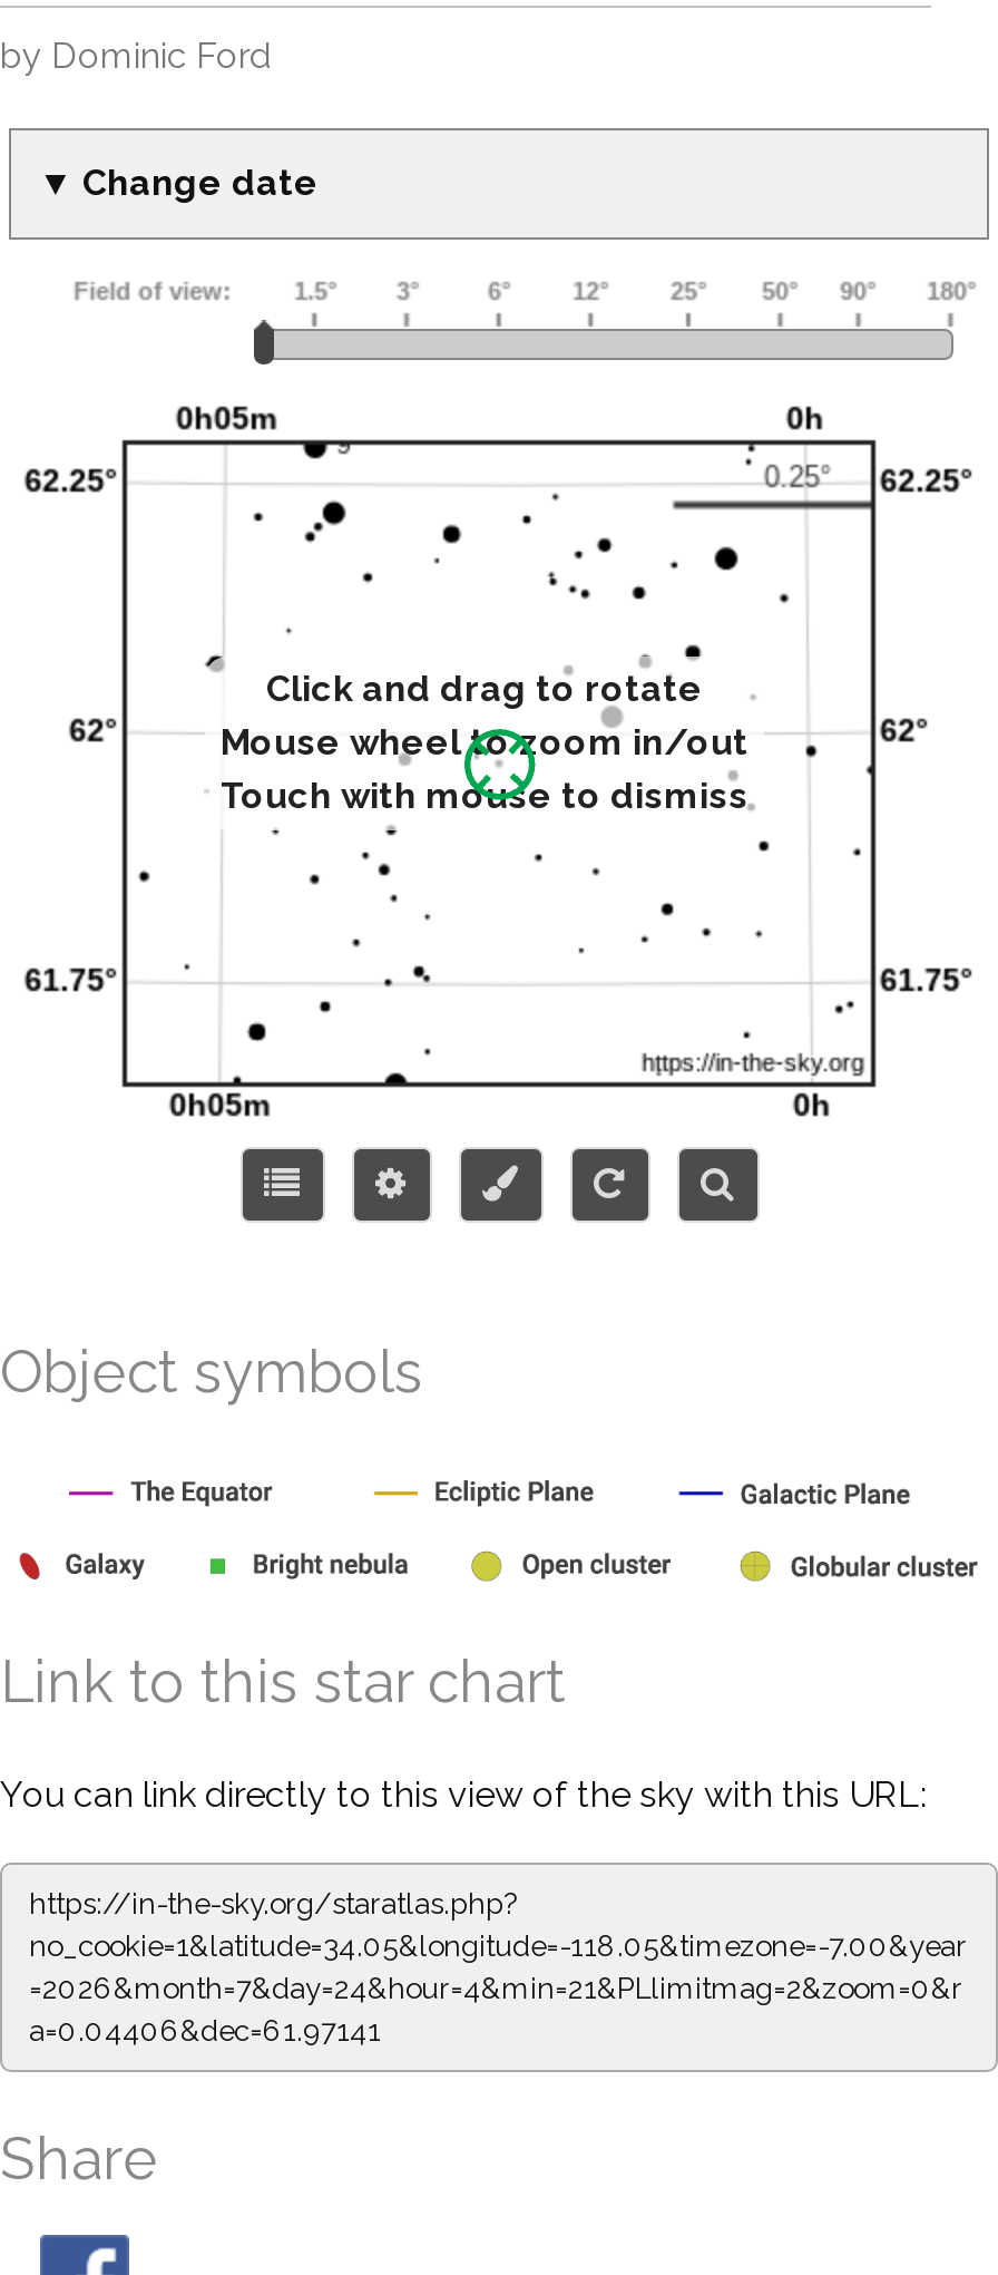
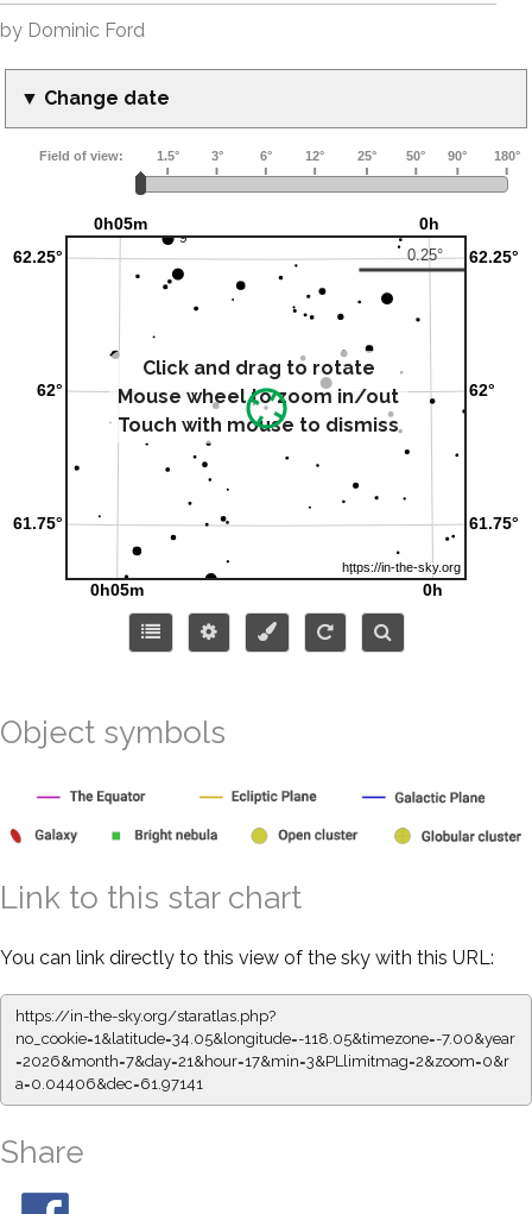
- =2026&month=7&day=24&hour=4&min=21&PLlimitmag=2&zoom=0&r
+ =2026&month=7&day=21&hour=17&min=3&PLlimitmag=2&zoom=0&r
